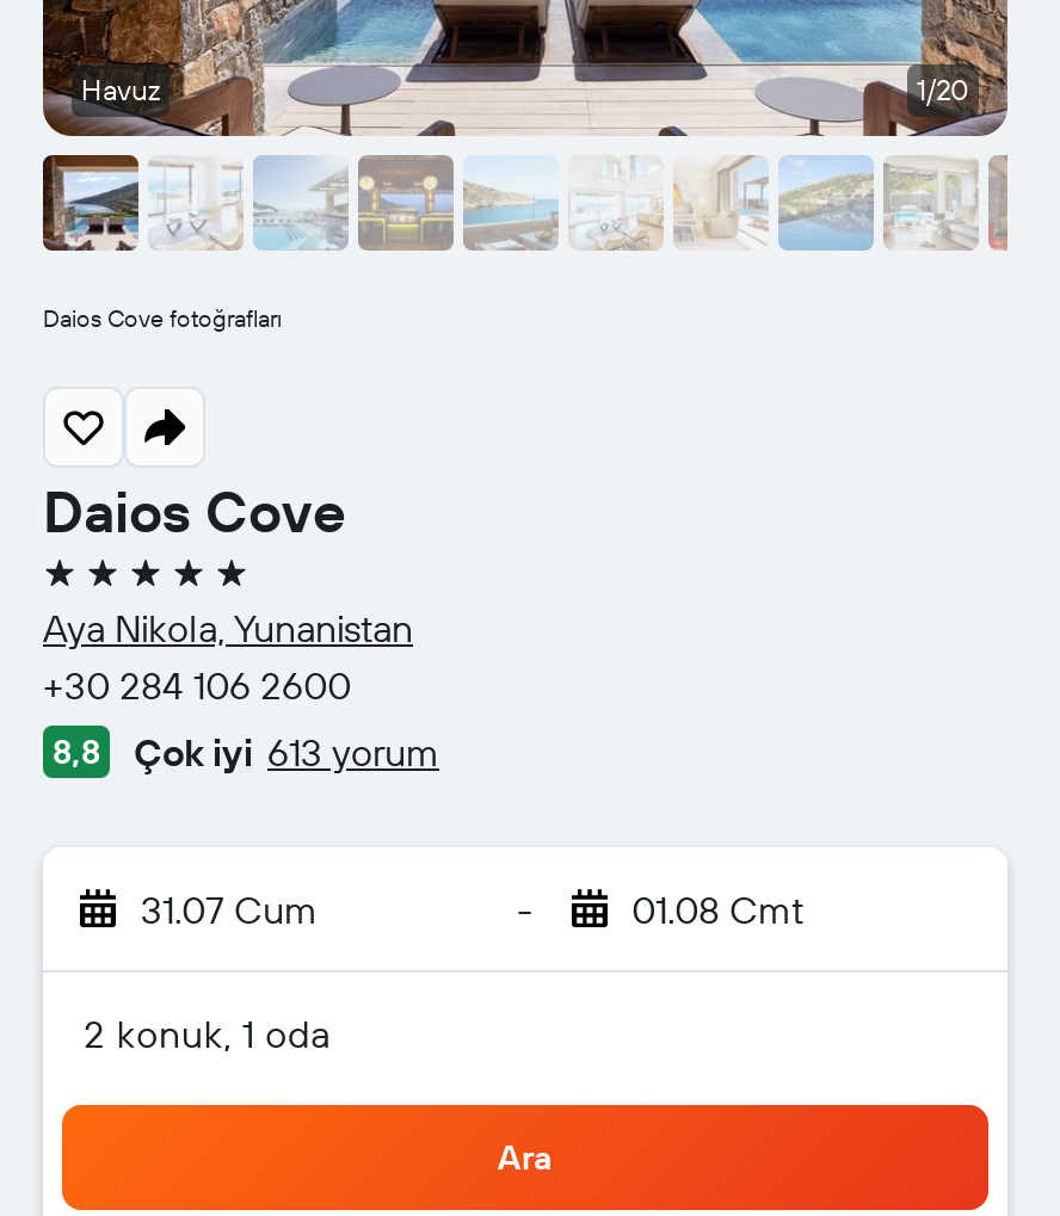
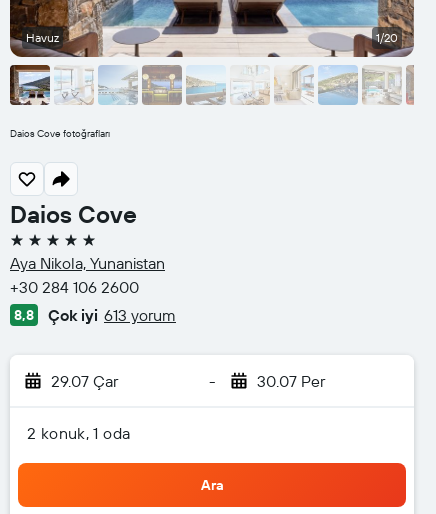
- 31.07 Cum
+ 29.07 Çar

- 01.08 Cmt
+ 30.07 Per
